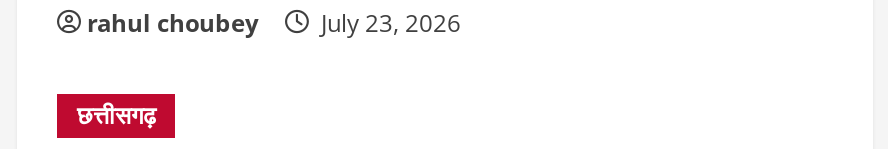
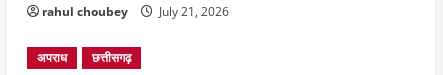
- July 23, 2026
+ July 21, 2026
+ अपराध
